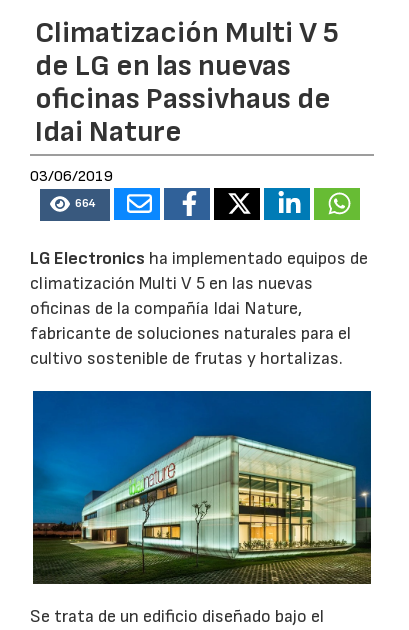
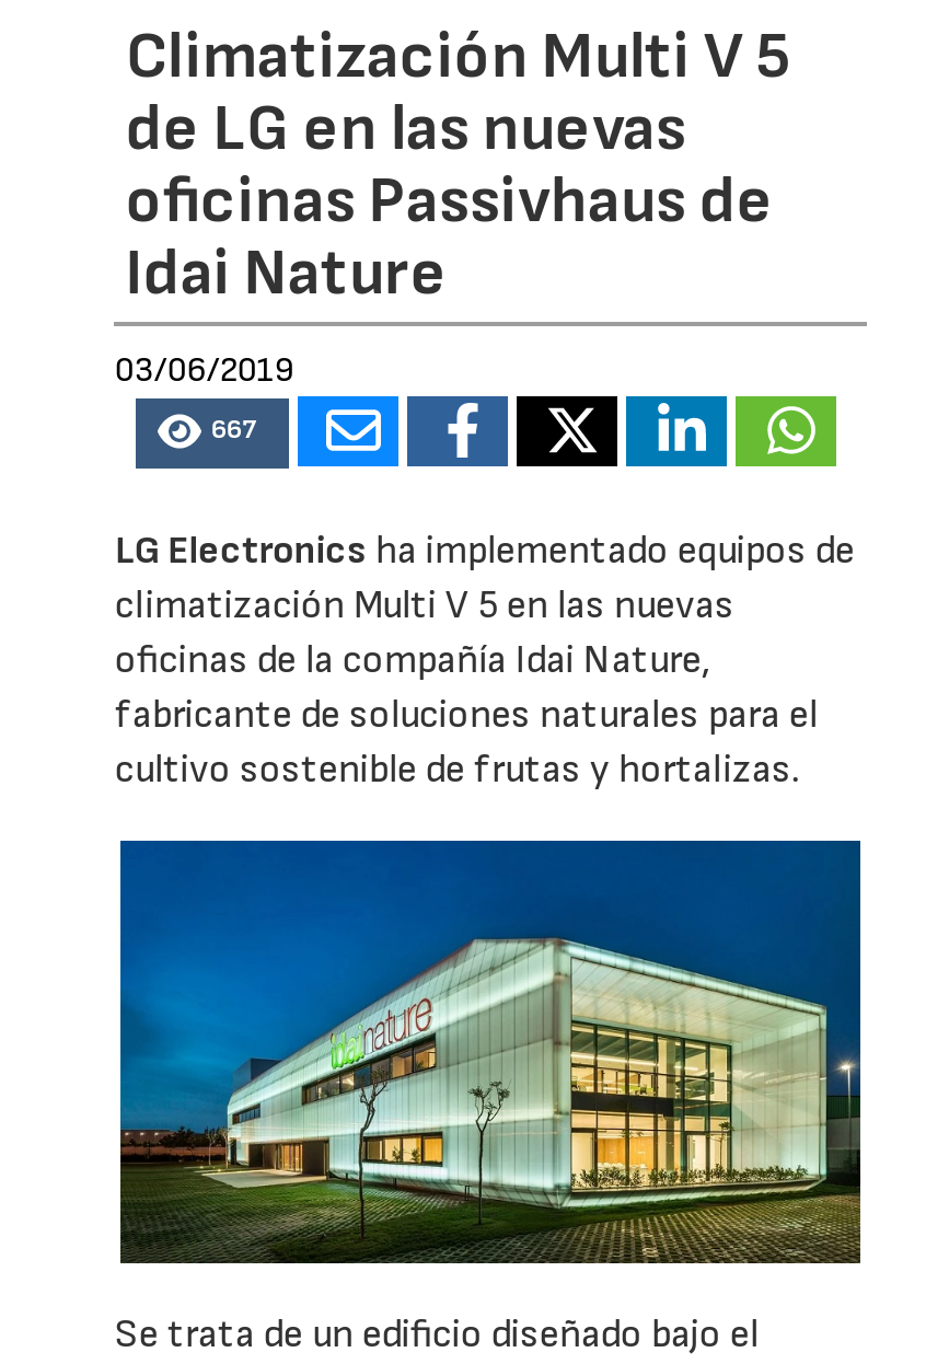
- 664
+ 667
